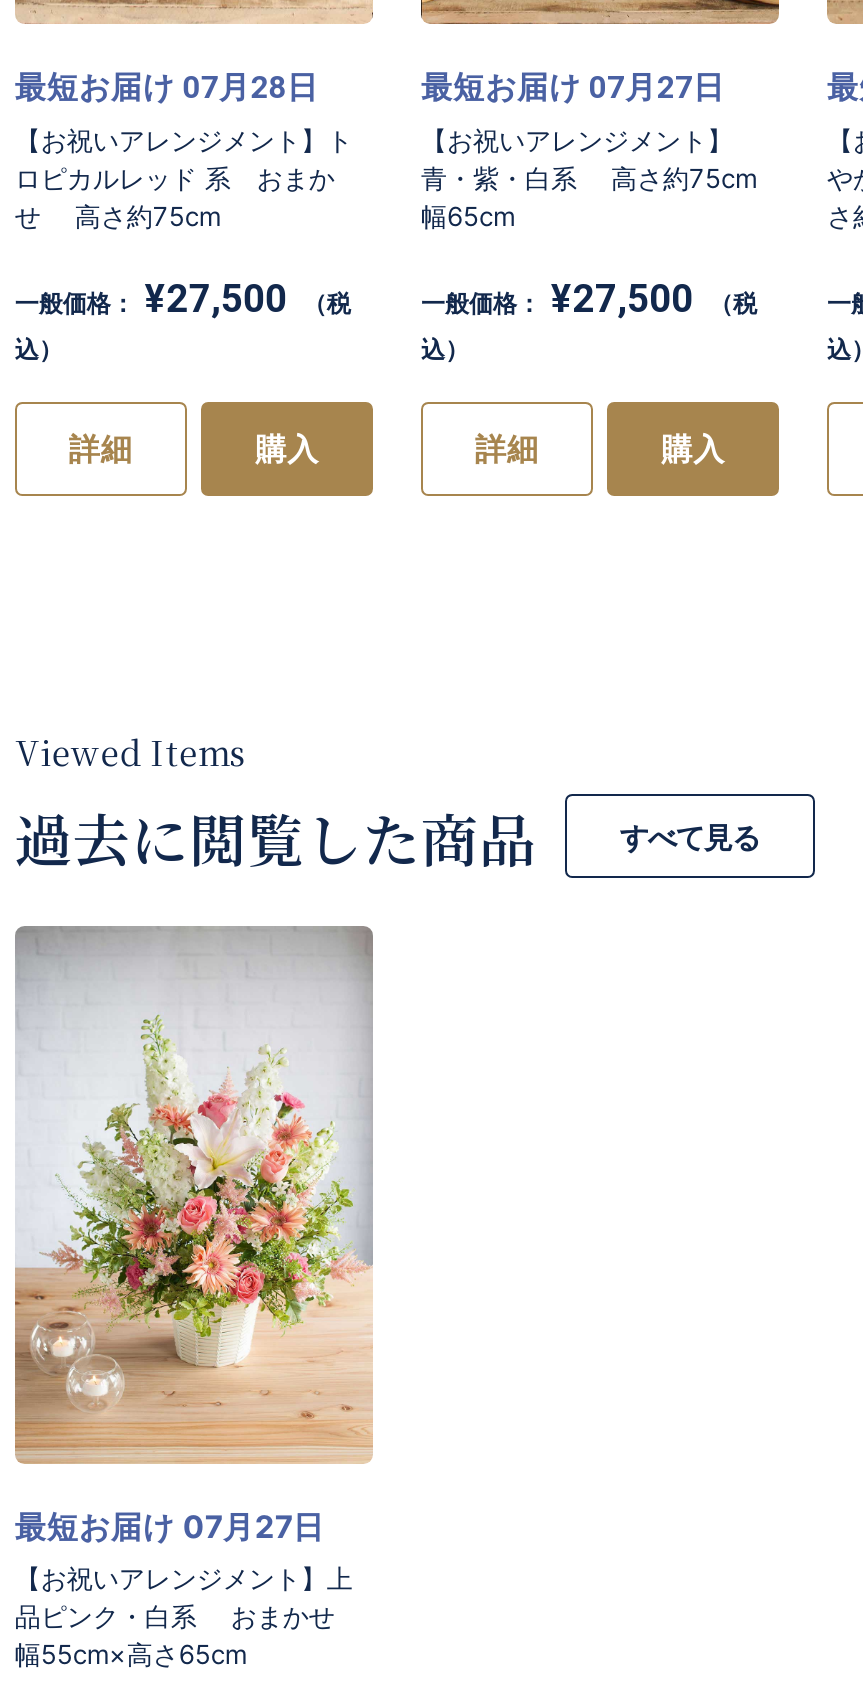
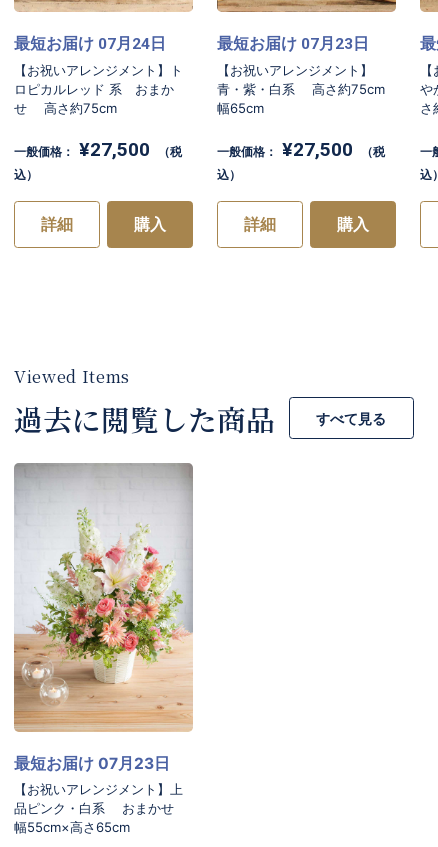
- 最短お届け07月28日
+ 最短お届け07月24日

- 最短お届け07月27日
+ 最短お届け07月23日

- 最短お届け 07月27日
+ 最短お届け 07月23日
